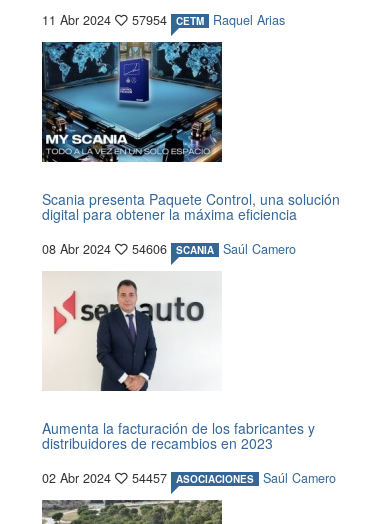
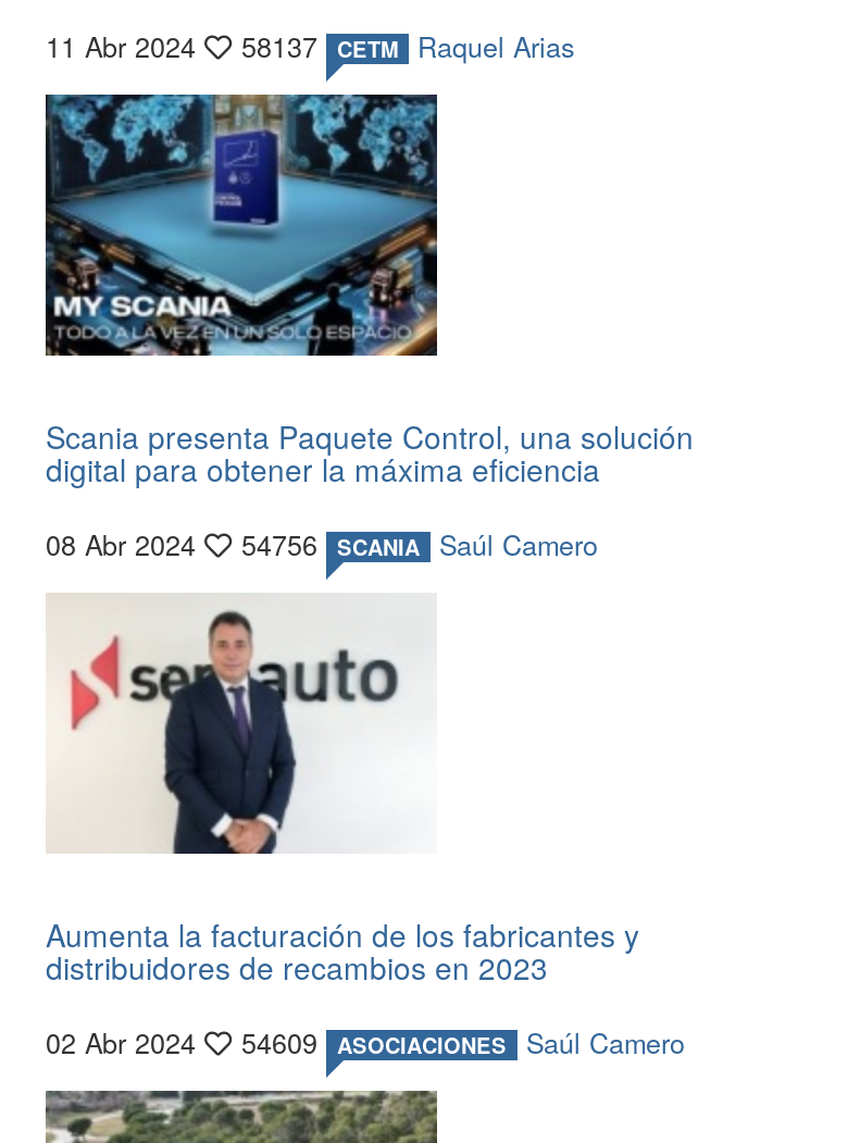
- 11 Abr 2024 57954 CETM Raquel Arias
+ 11 Abr 2024 58137 CETM Raquel Arias

- 08 Abr 2024 54606 SCANIA Saúl Camero
+ 08 Abr 2024 54756 SCANIA Saúl Camero

- 02 Abr 2024 54457 ASOCIACIONES Saúl Camero
+ 02 Abr 2024 54609 ASOCIACIONES Saúl Camero
